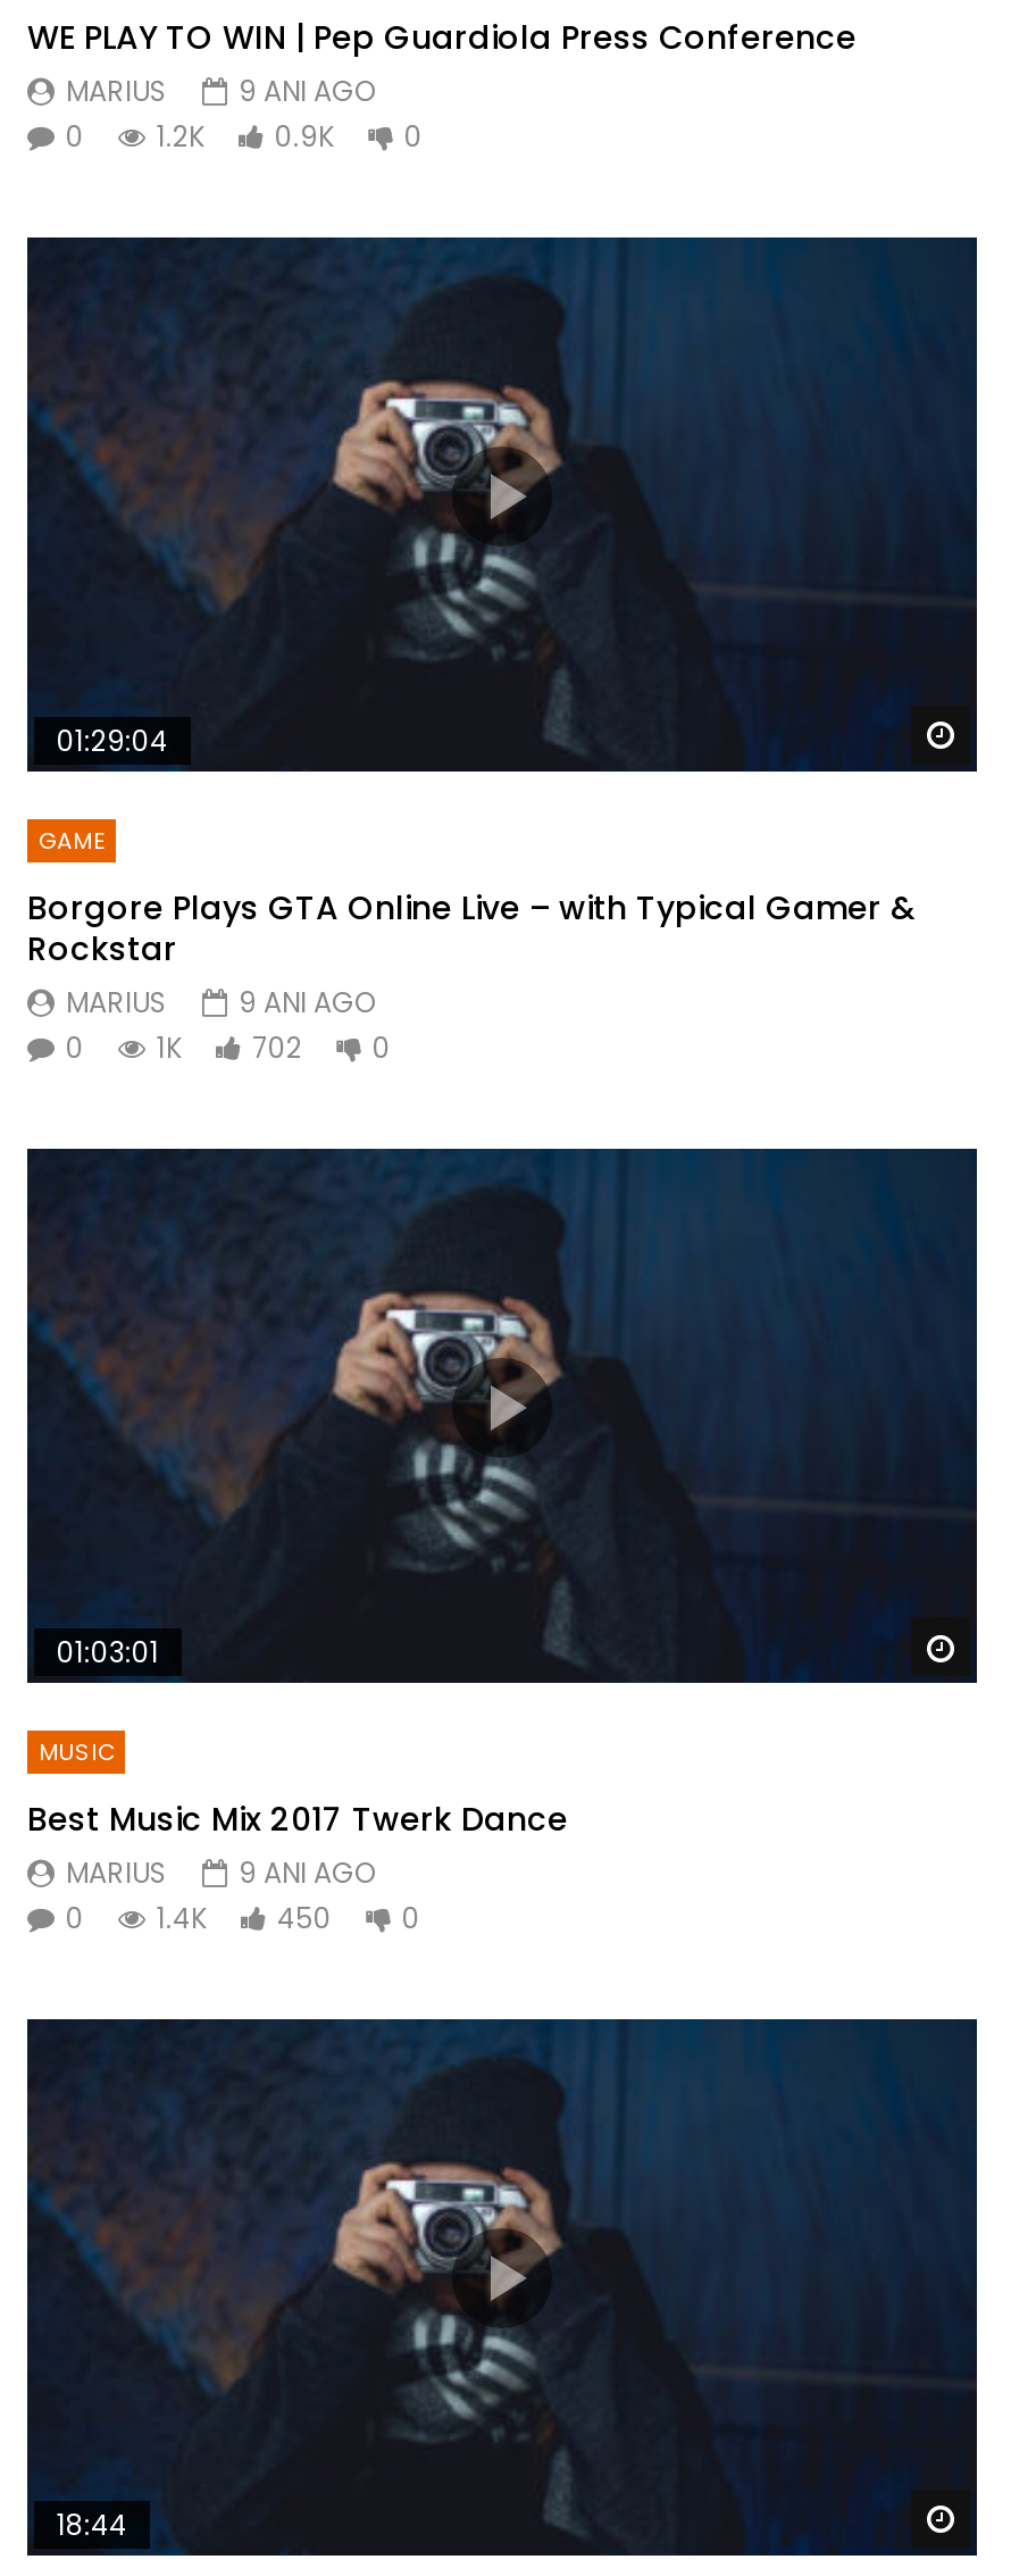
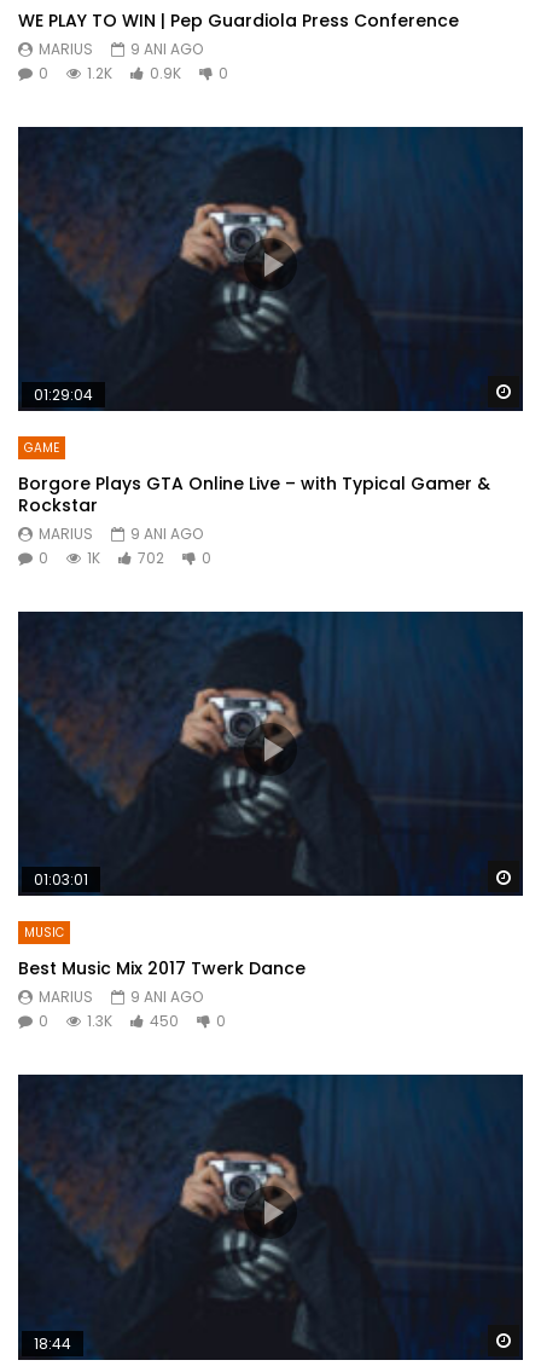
- 0 1.4K 450 0
+ 0 1.3K 450 0
